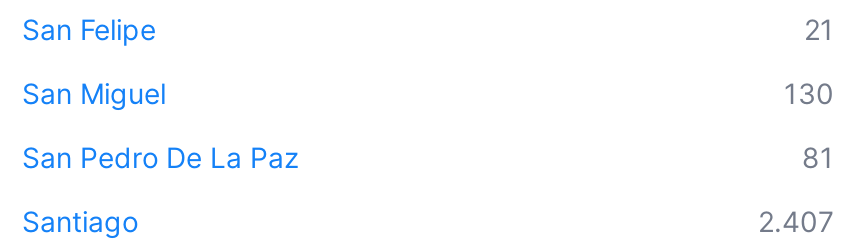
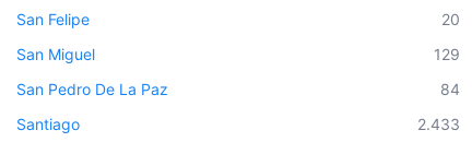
- 21
+ 20

- 130
+ 129

- 81
+ 84

- 2.407
+ 2.433
